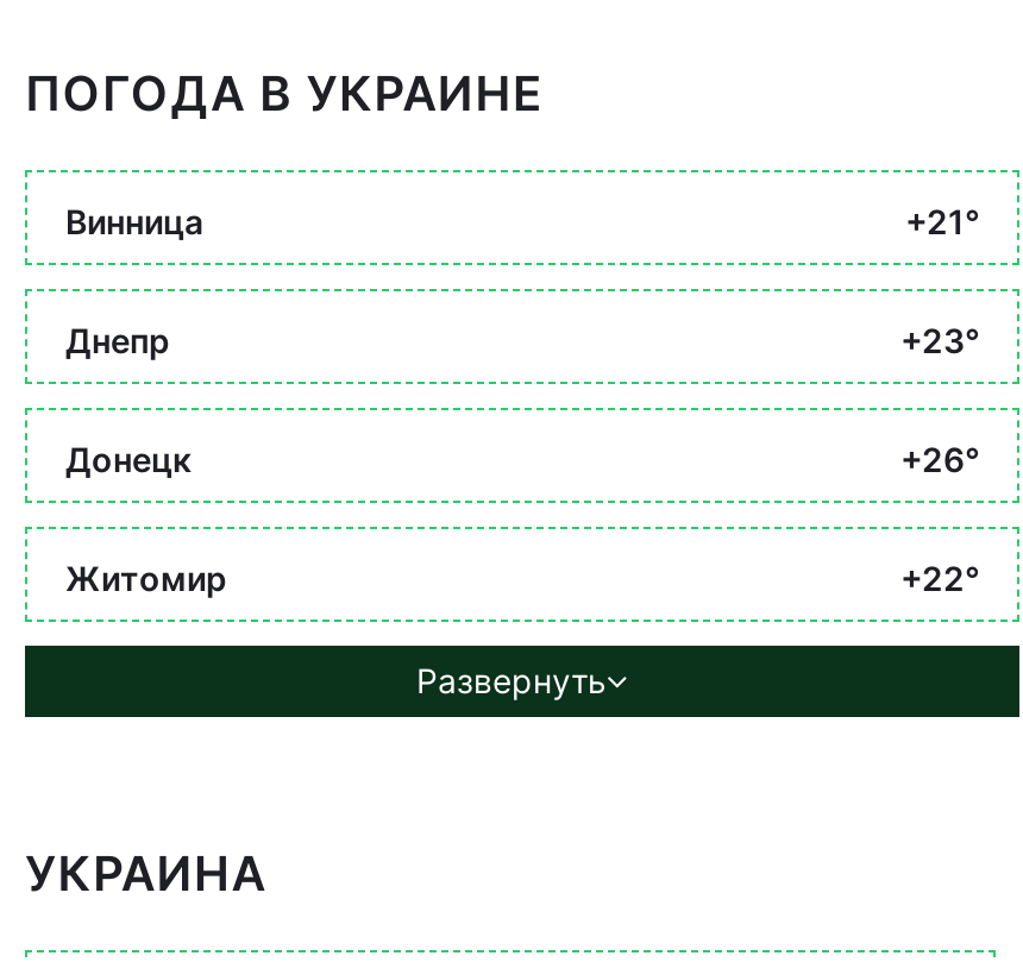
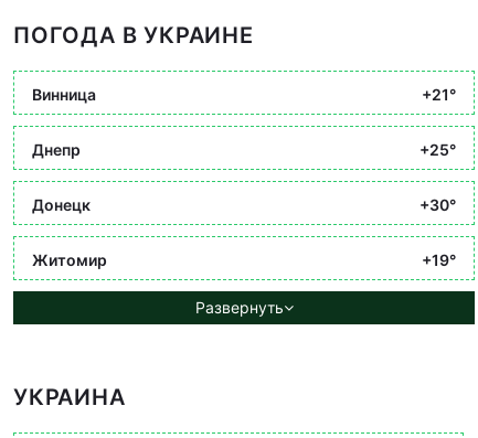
- +23°
+ +25°

- +26°
+ +30°

- +22°
+ +19°
